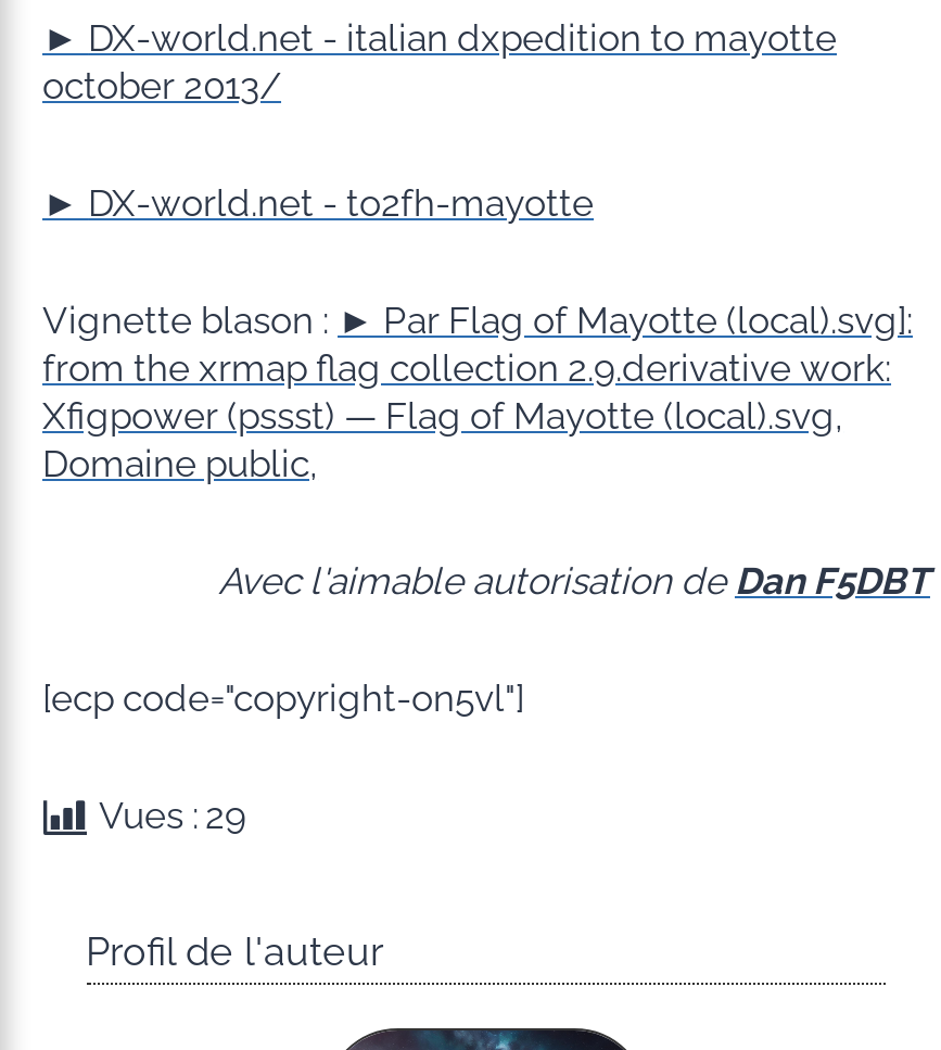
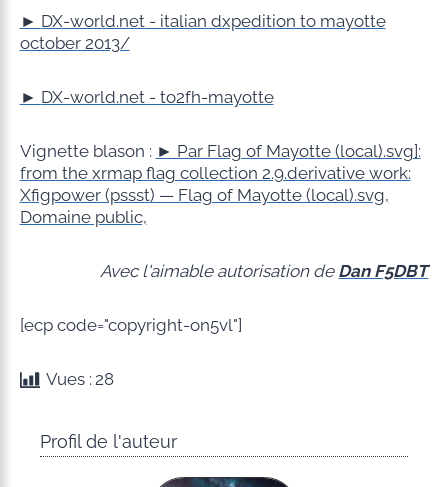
- Vues : 29
+ Vues : 28
